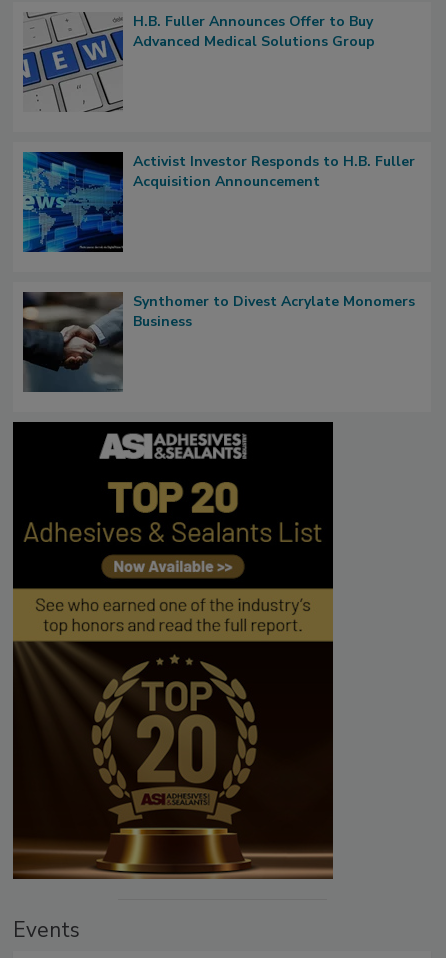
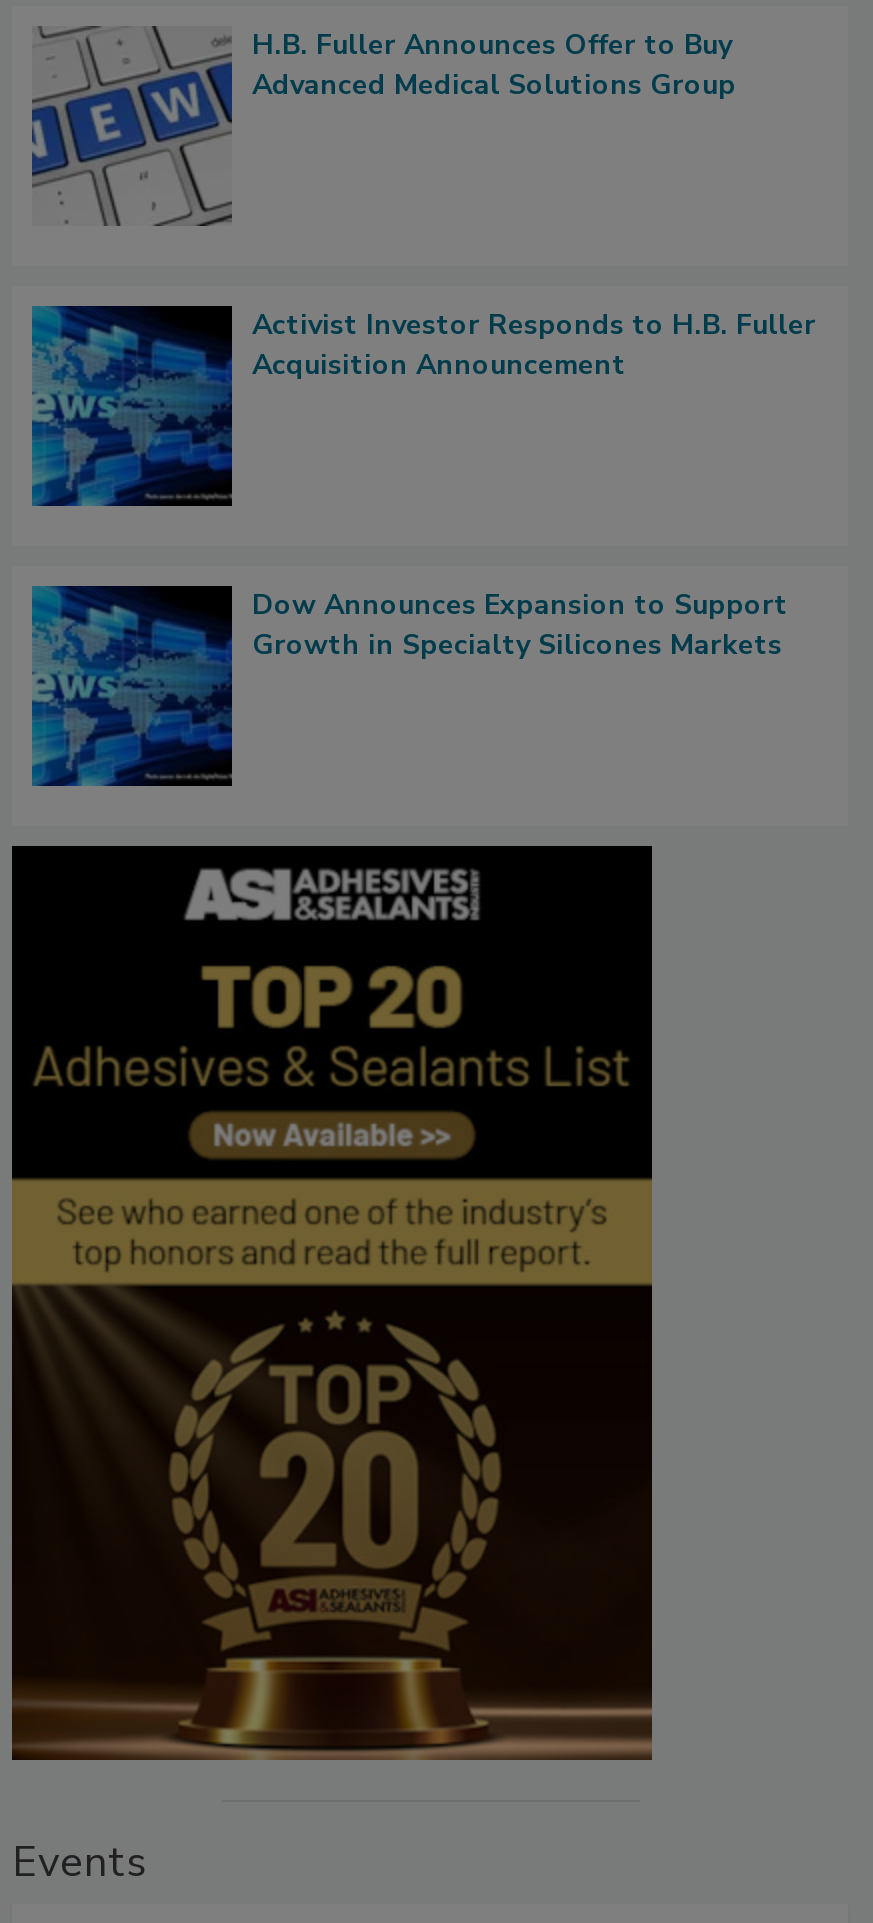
- [image]
- Synthomer to Divest Acrylate Monomers
- Business
+ [image]
+ Dow Announces Expansion to Support
+ Growth in Specialty Silicones Markets
